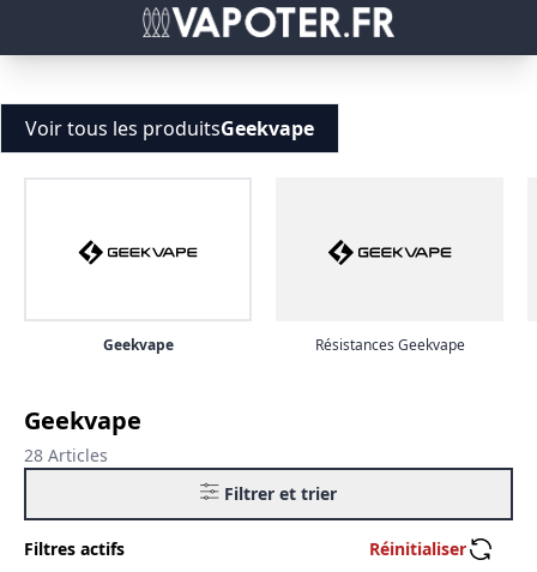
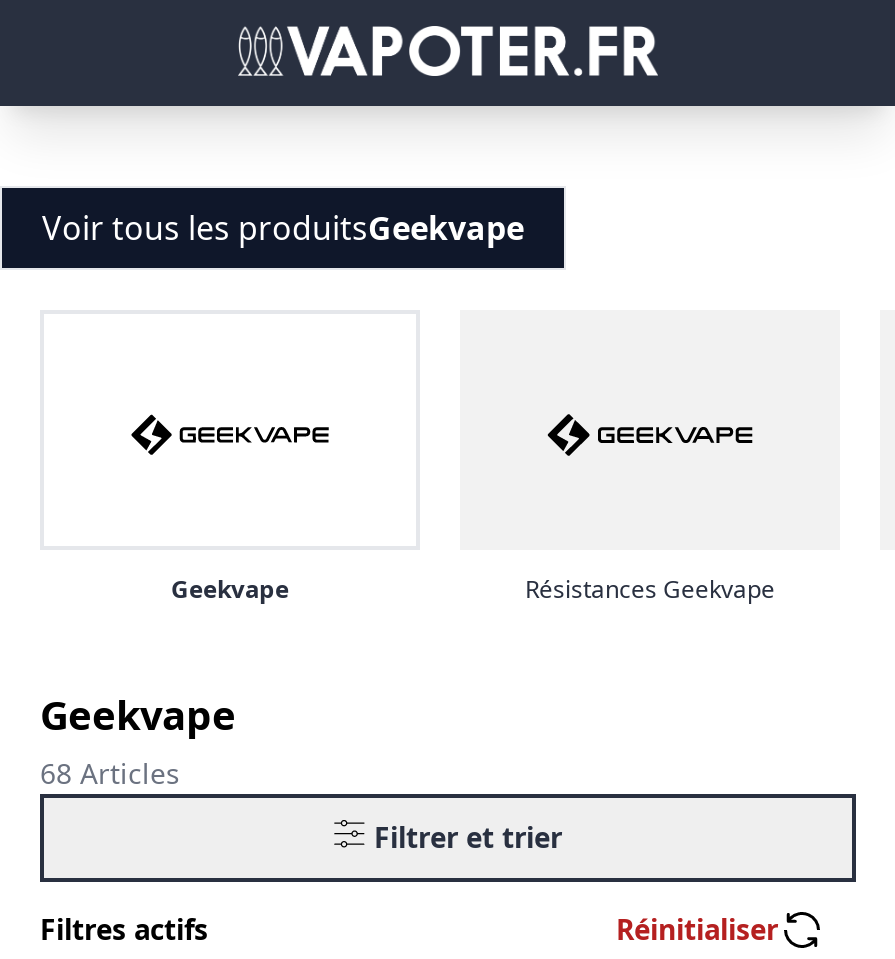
- 28 Articles
+ 68 Articles
